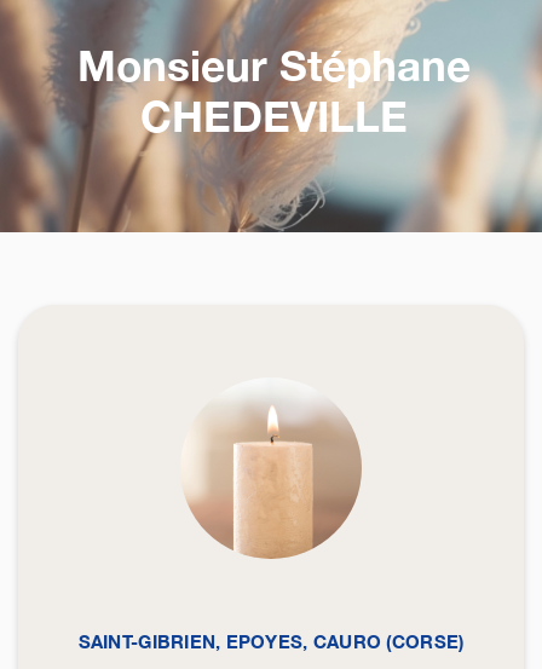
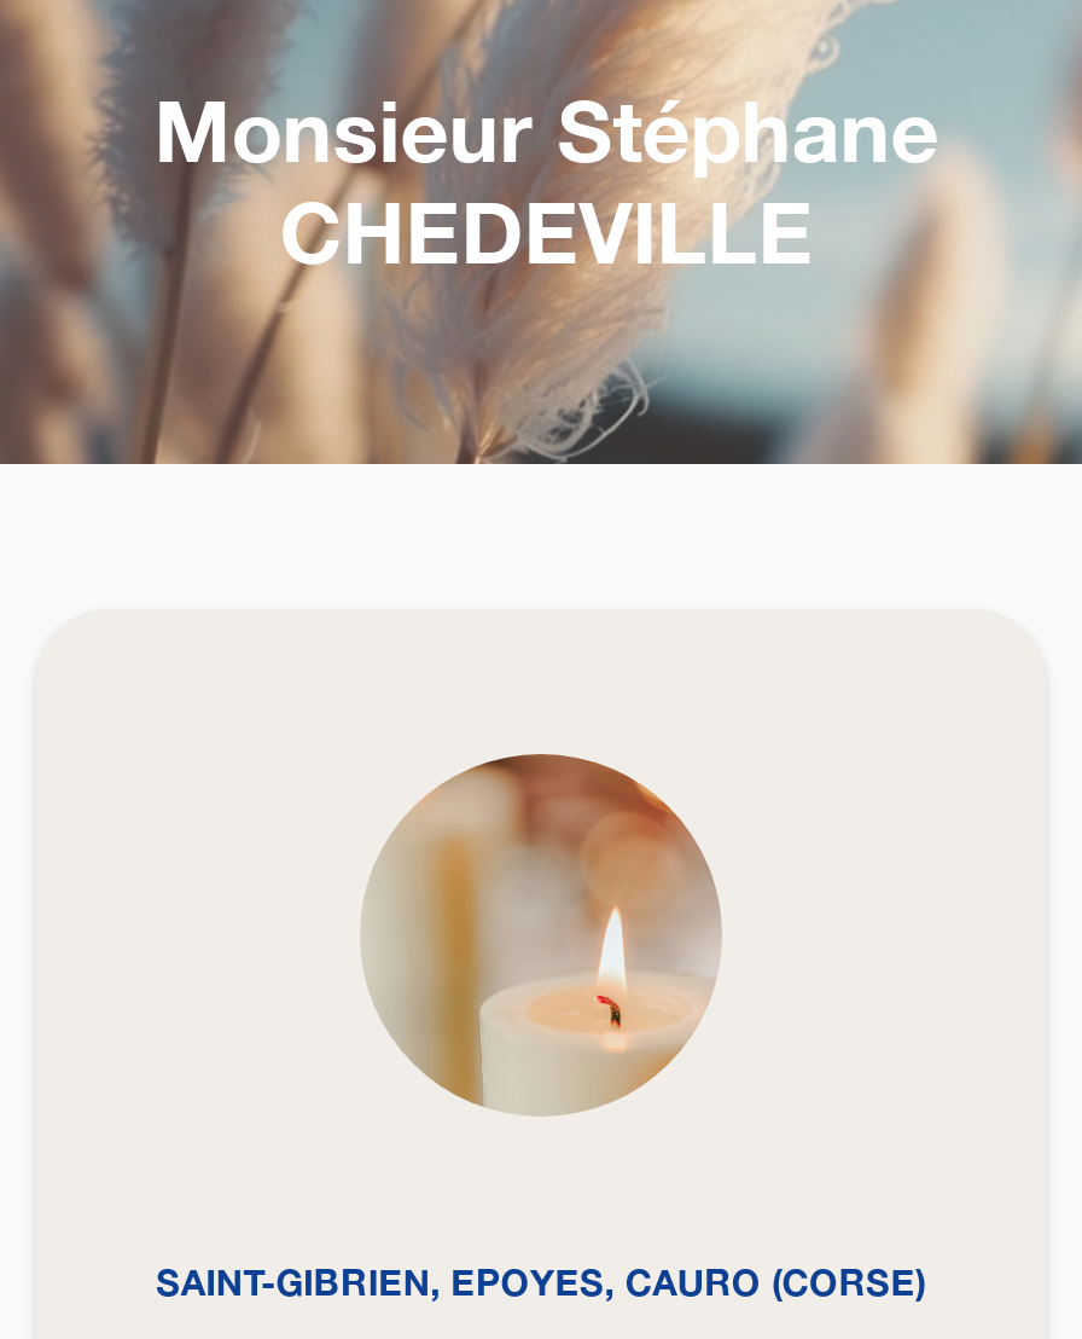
- [image]
+ [image]
